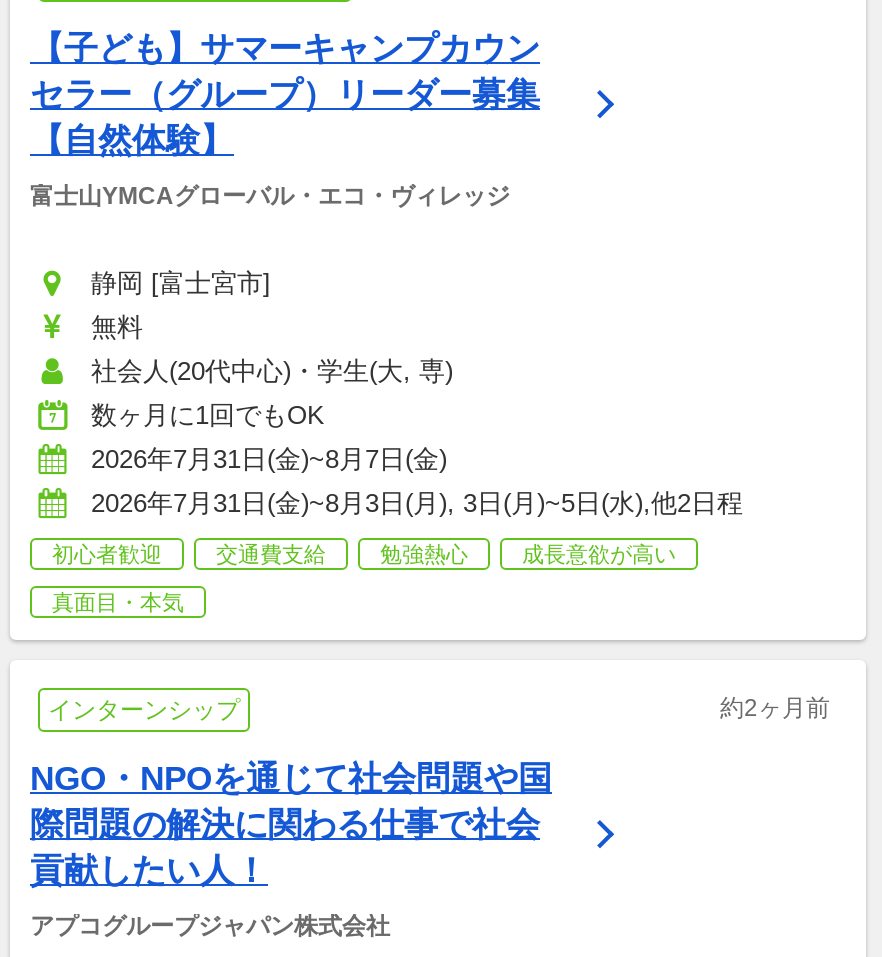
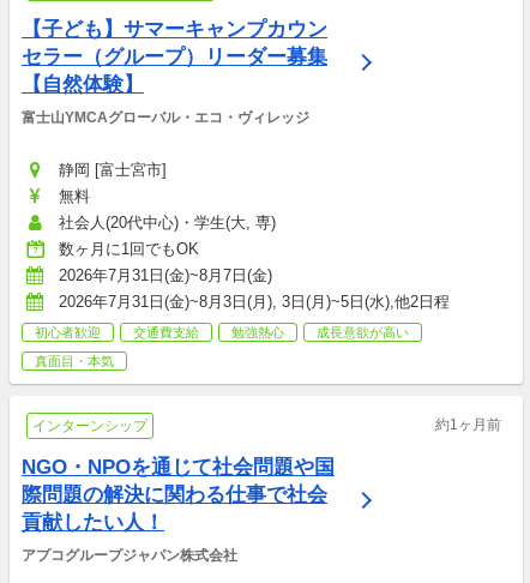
- 約2ヶ月前
+ 約1ヶ月前
